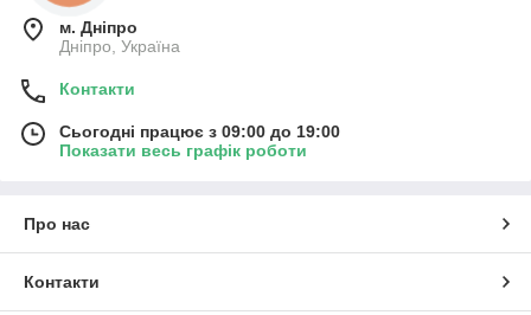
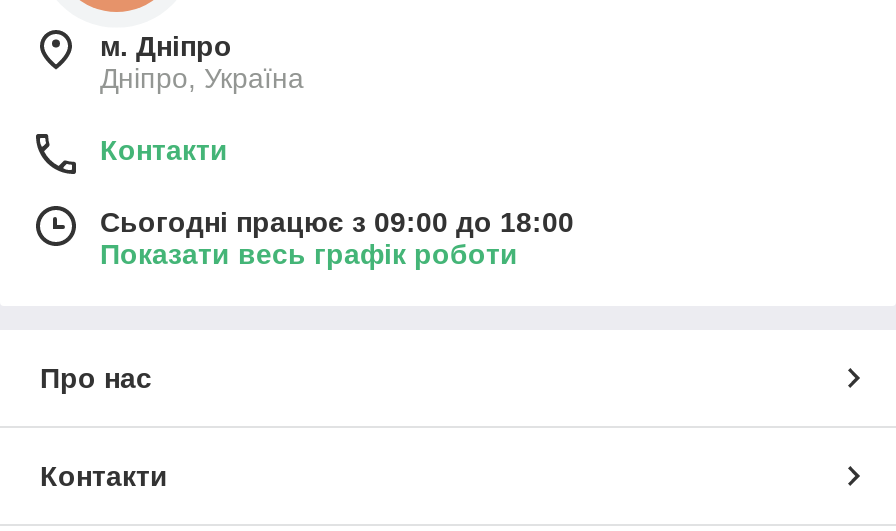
- Сьогодні працює з 09:00 до 19:00
+ Сьогодні працює з 09:00 до 18:00
